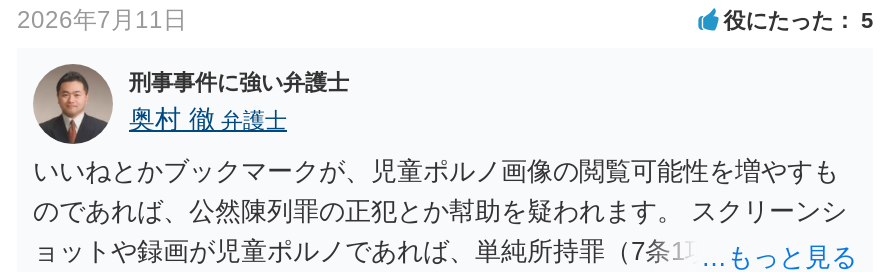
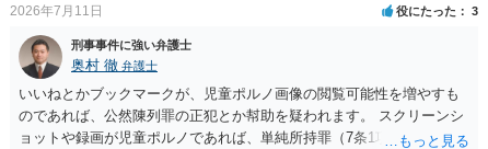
- 役にたった 5
+ 役にたった 3
